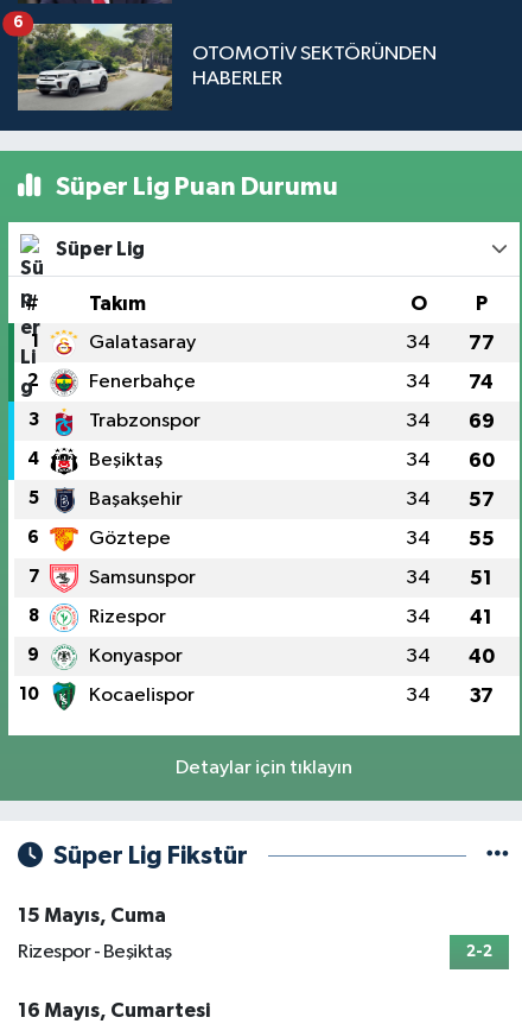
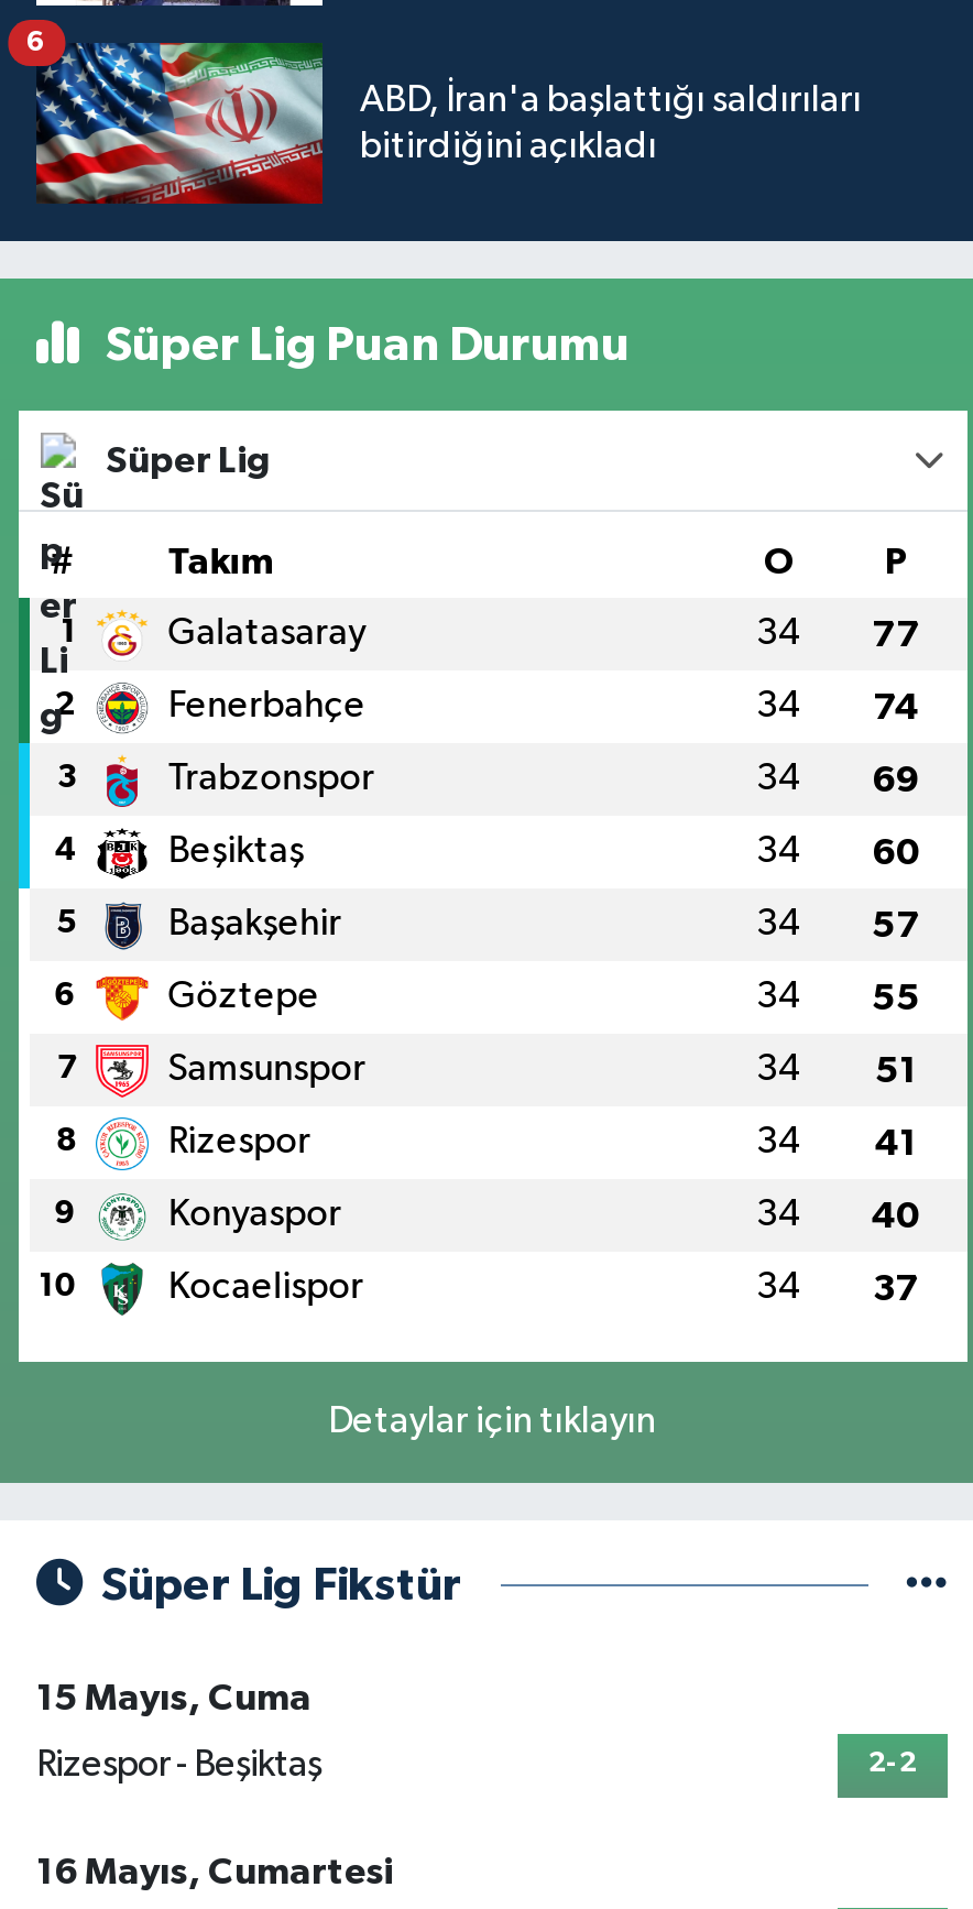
- [image]
- OTOMOTİV SEKTÖRÜNDEN
- HABERLER
+ [image]
+ ABD, İran'a başlattığı saldırıları
+ bitirdiğini açıkladı
